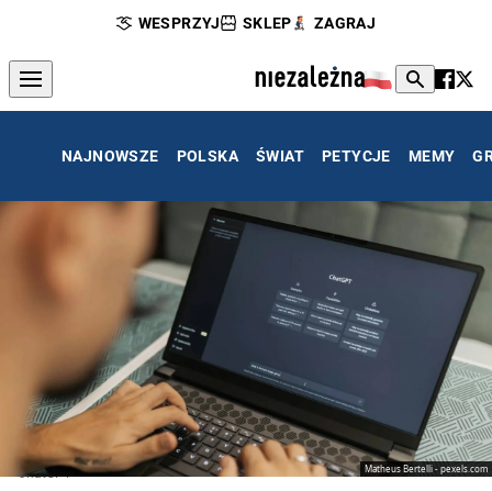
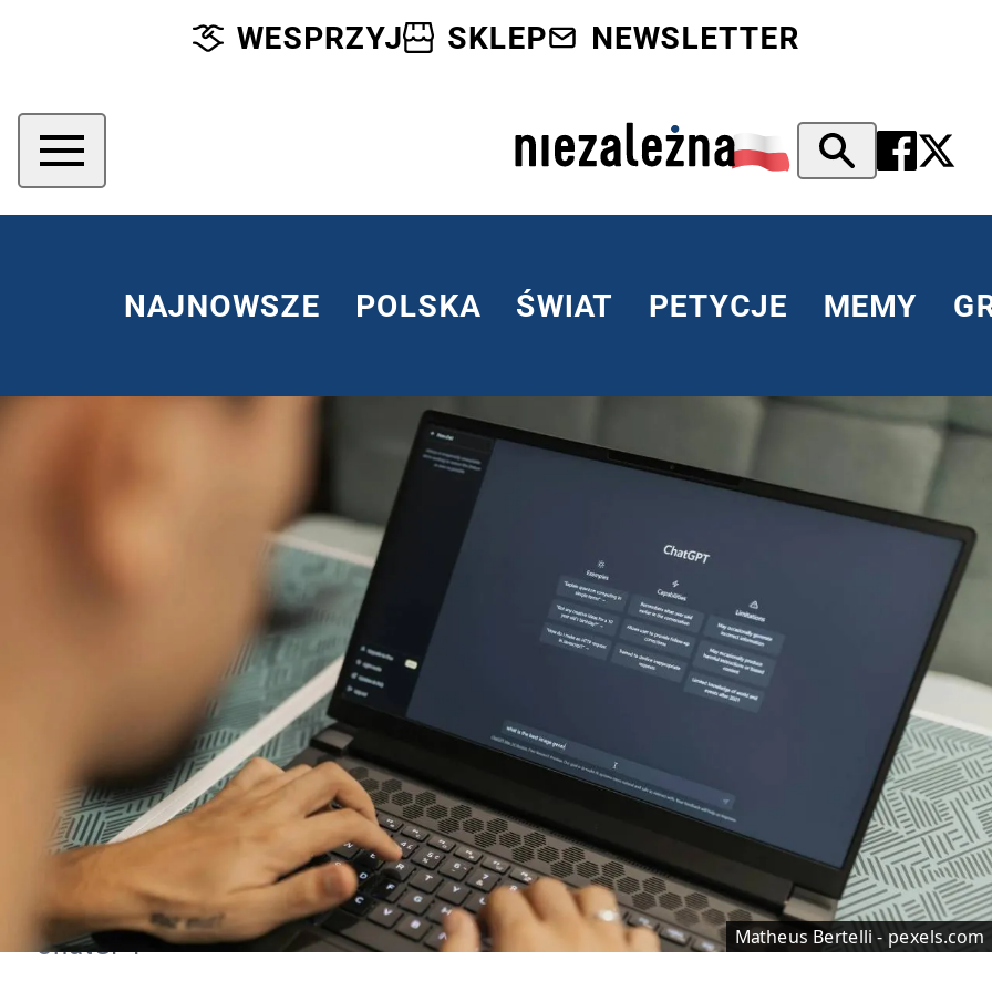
- ZAGRAJ
+ NEWSLETTER
